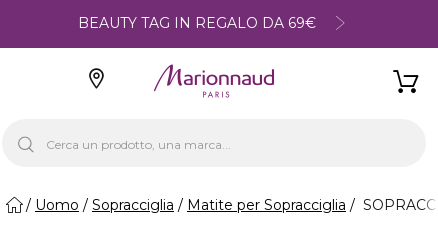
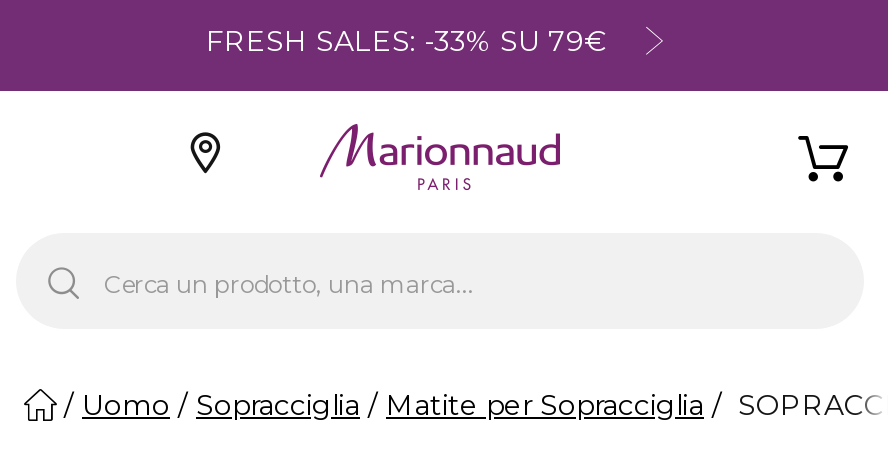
- BEAUTY TAG IN REGALO DA 69€
+ FRESH SALES: -33% SU 79€
